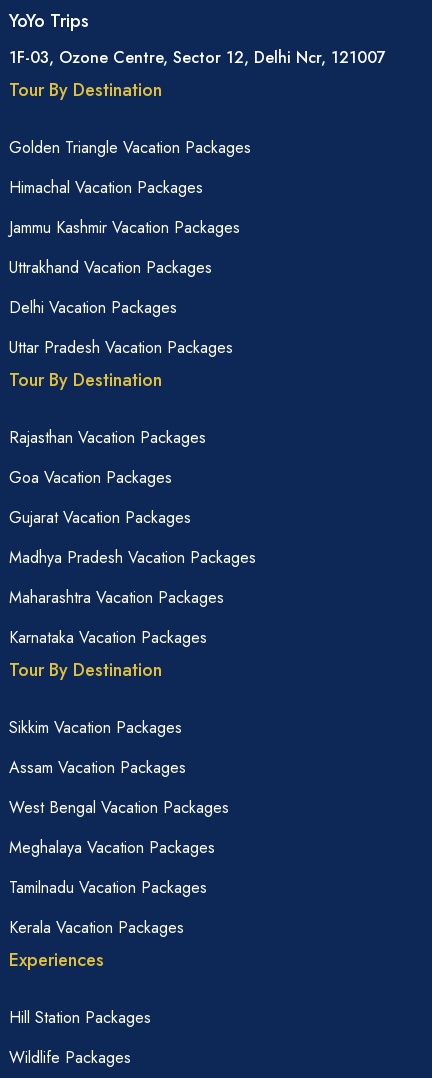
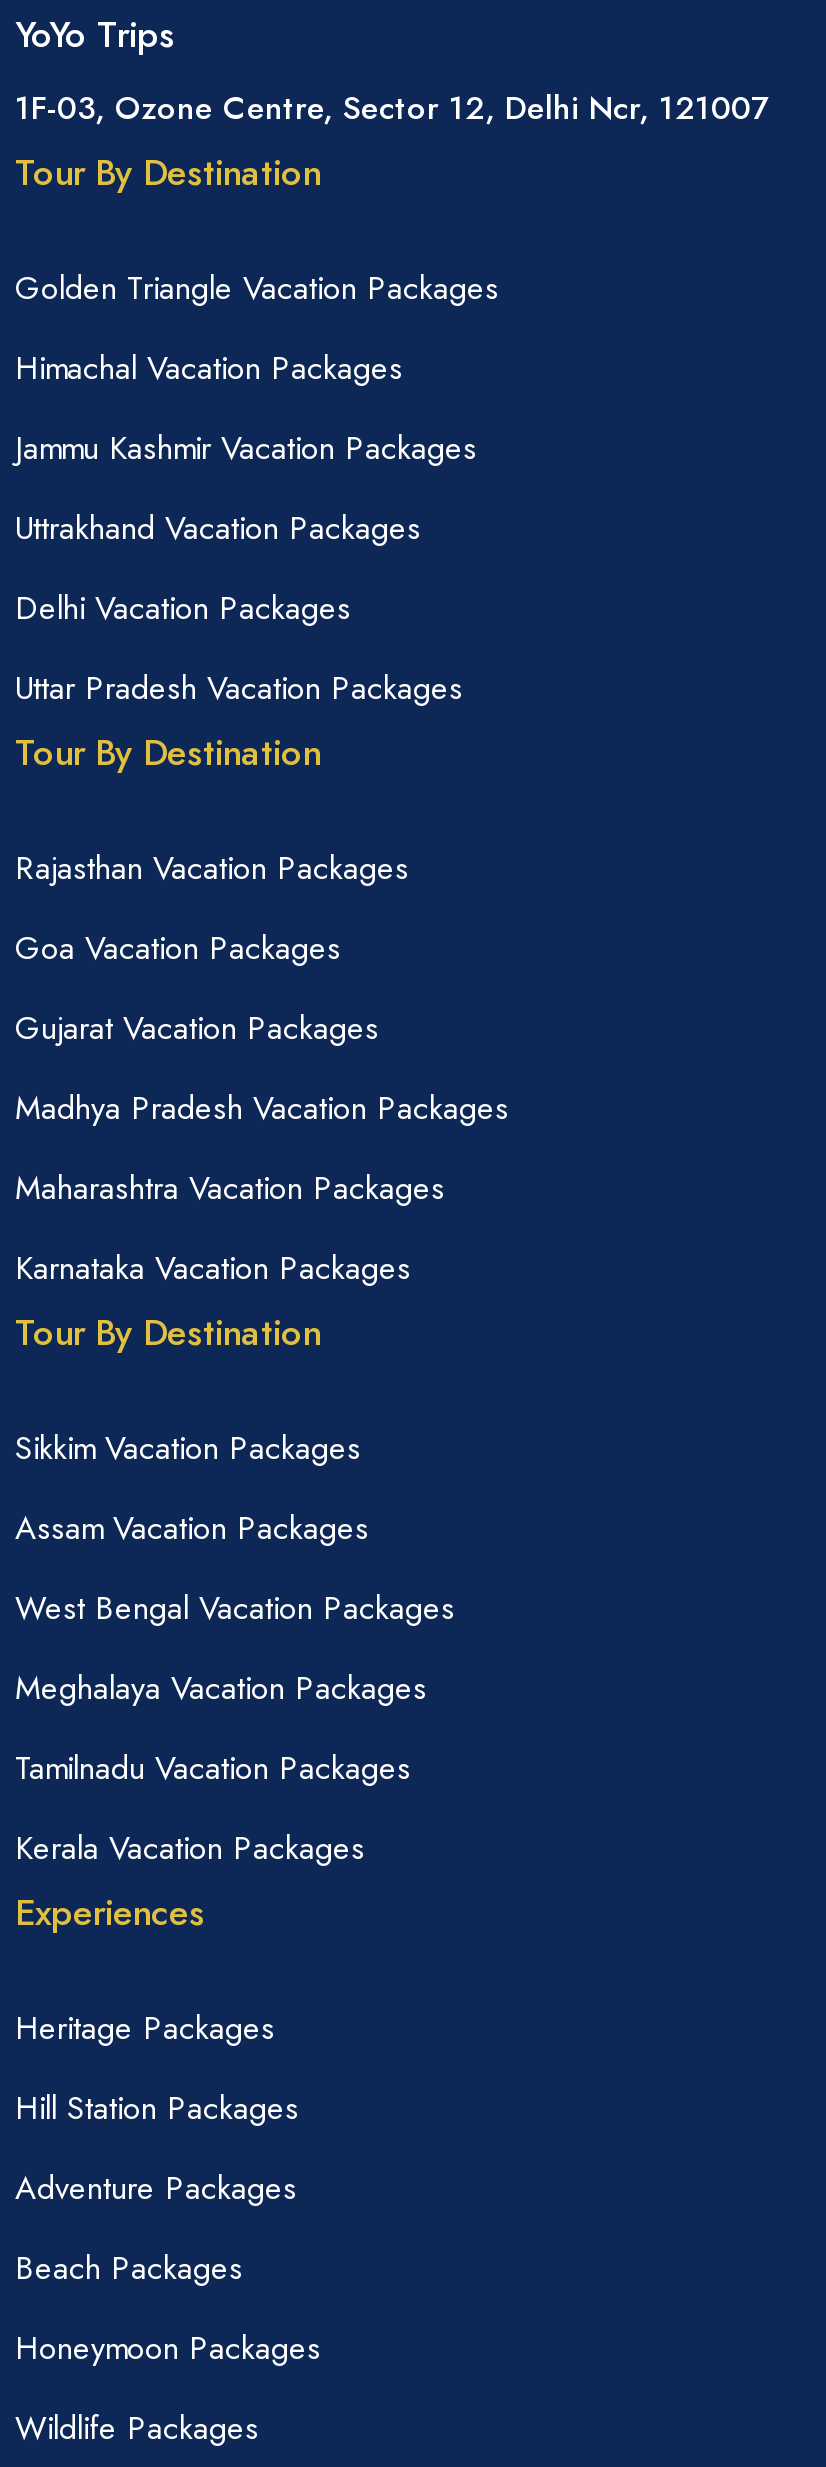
+ Heritage Packages

+ Adventure Packages
+ Beach Packages
+ Honeymoon Packages
